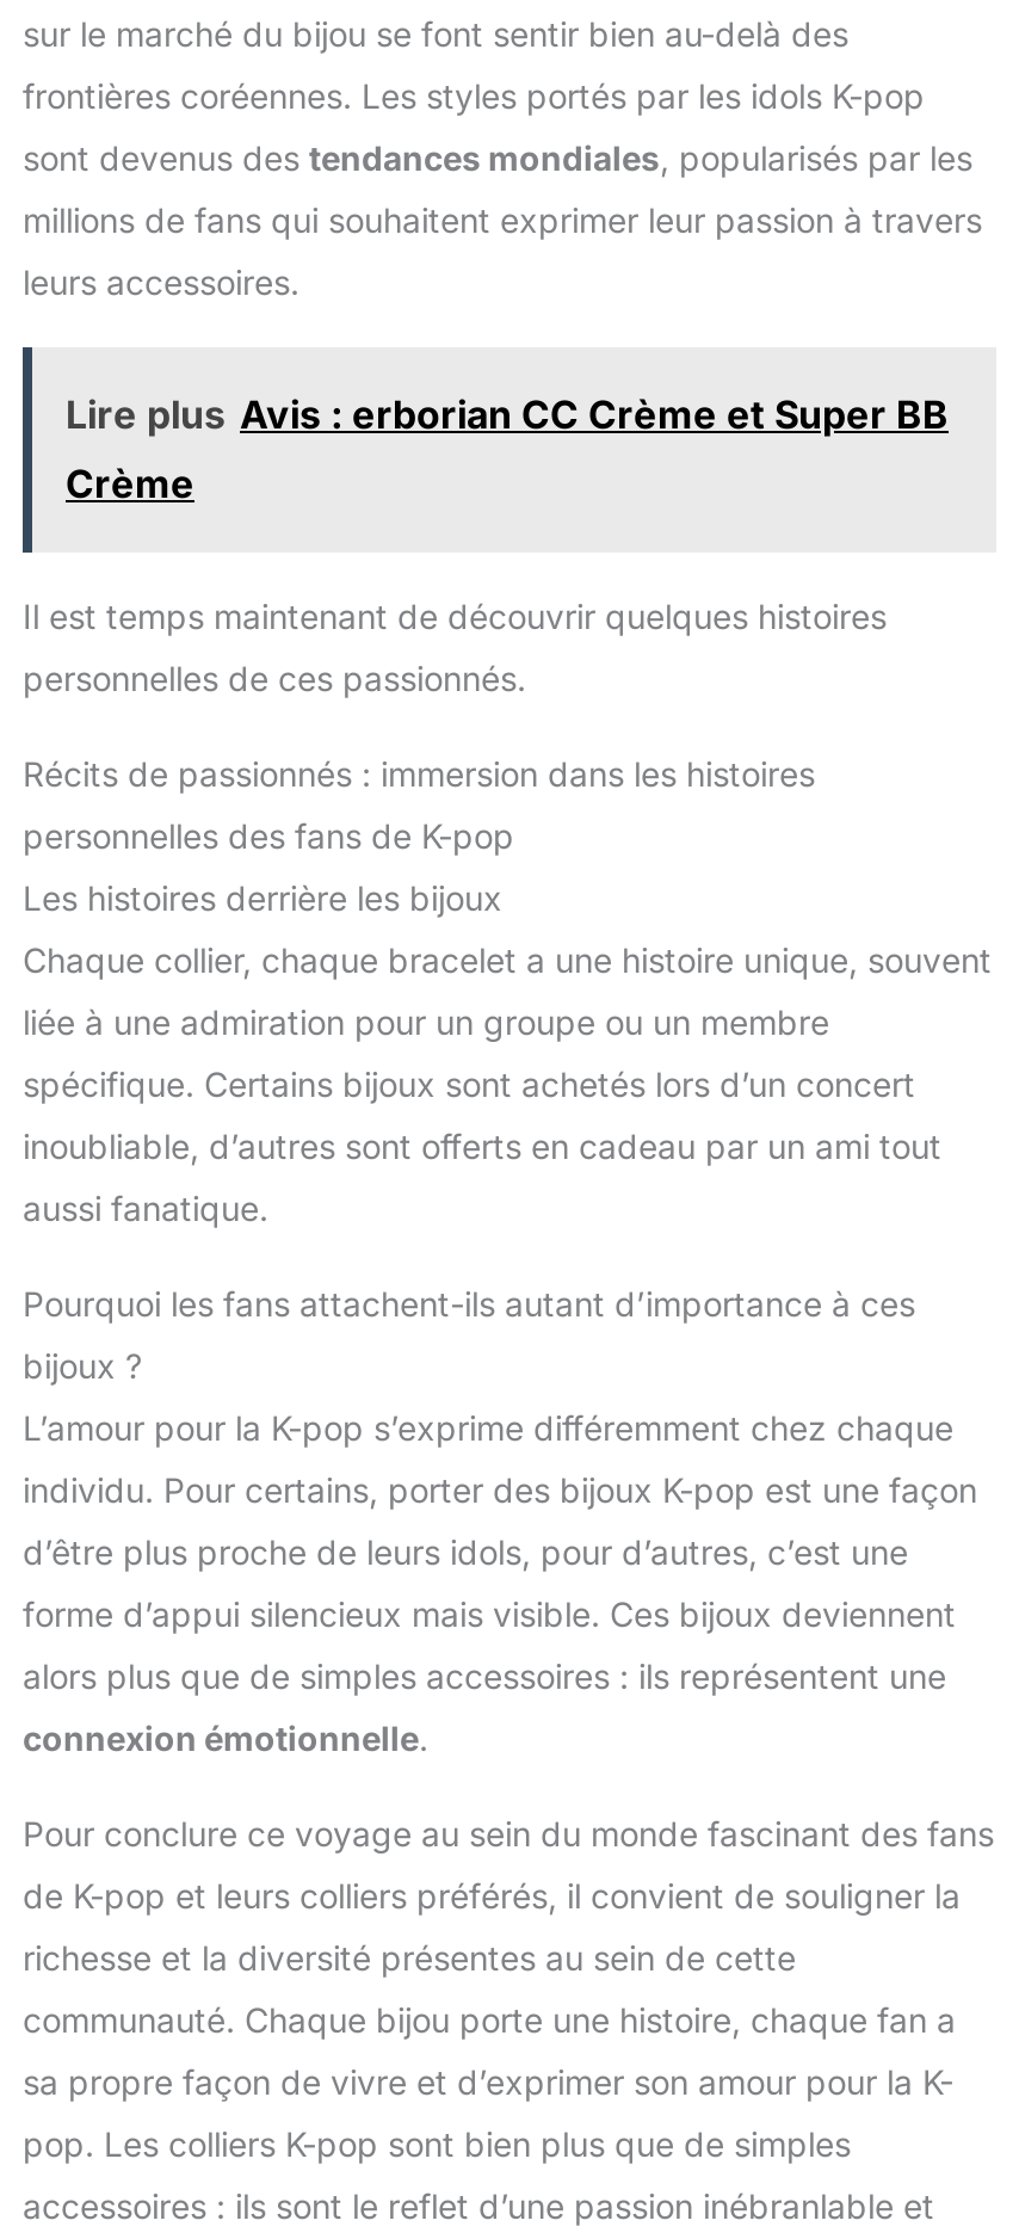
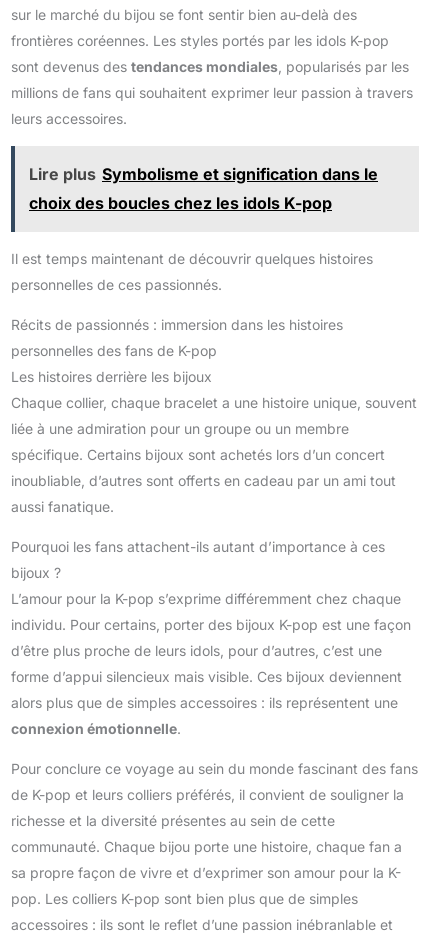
- Lire plus Avis : erborian CC Crème et Super BB
- Crème
+ Lire plus Symbolisme et signification dans le
+ choix des boucles chez les idols K-pop
